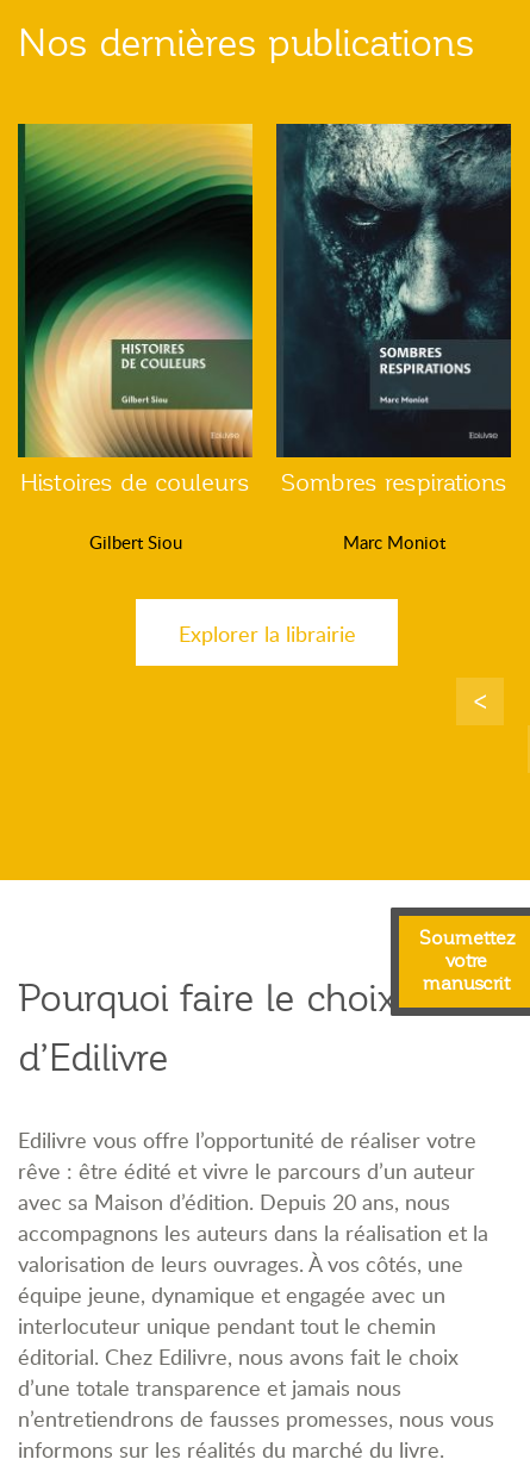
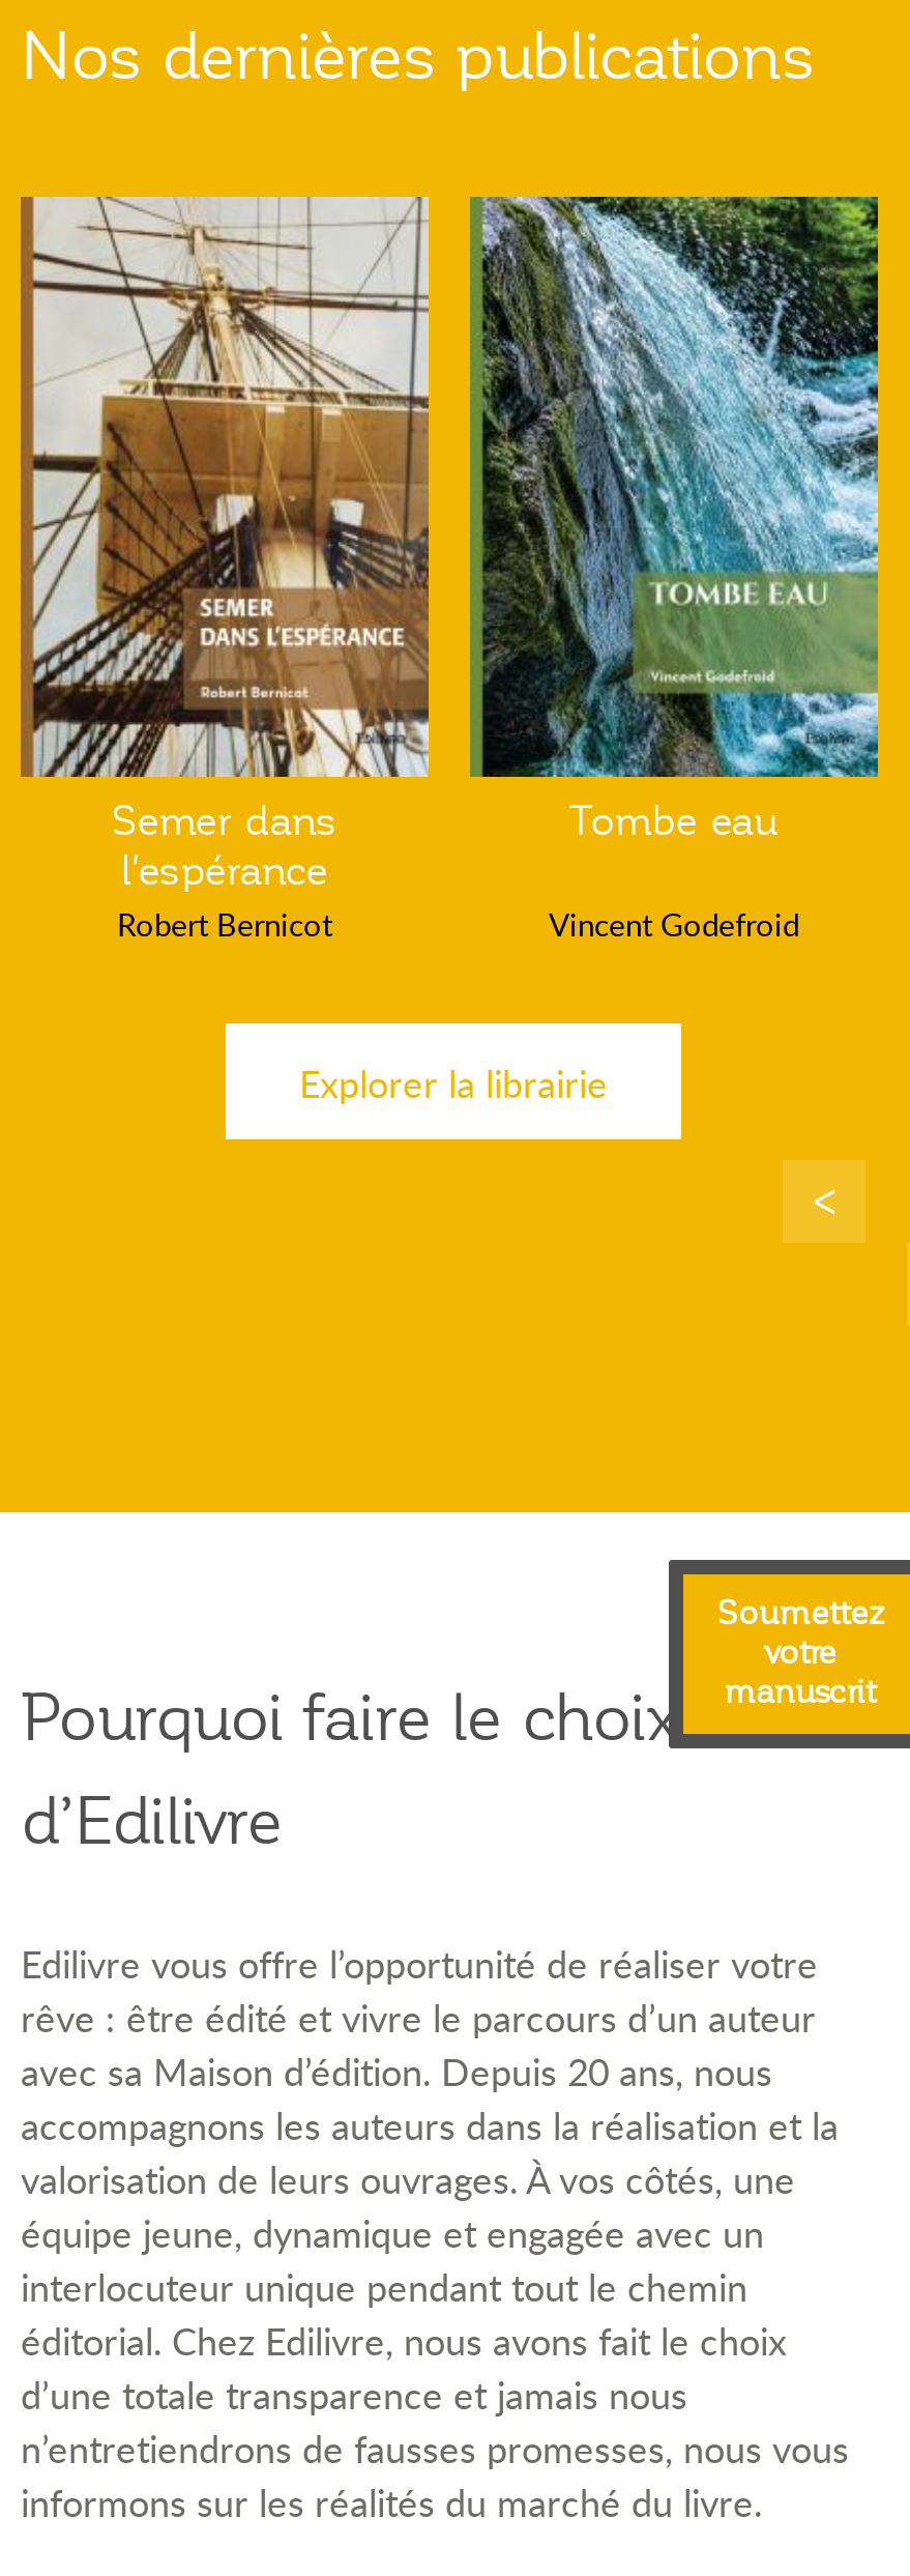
- [image]
- Histoires de couleurs
- Gilbert Siou
+ [image]
+ Semer dans
+ l'espérance
+ Robert Bernicot

- [image]
- Sombres respirations
- Marc Moniot
+ [image]
+ Tombe eau
+ Vincent Godefroid
